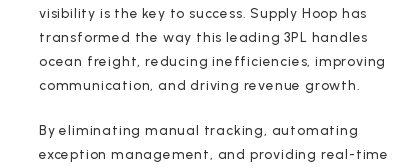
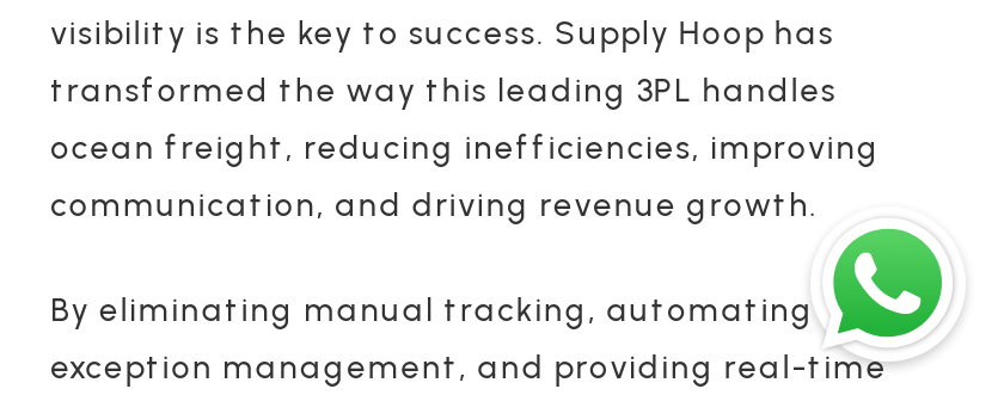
+ [image]
